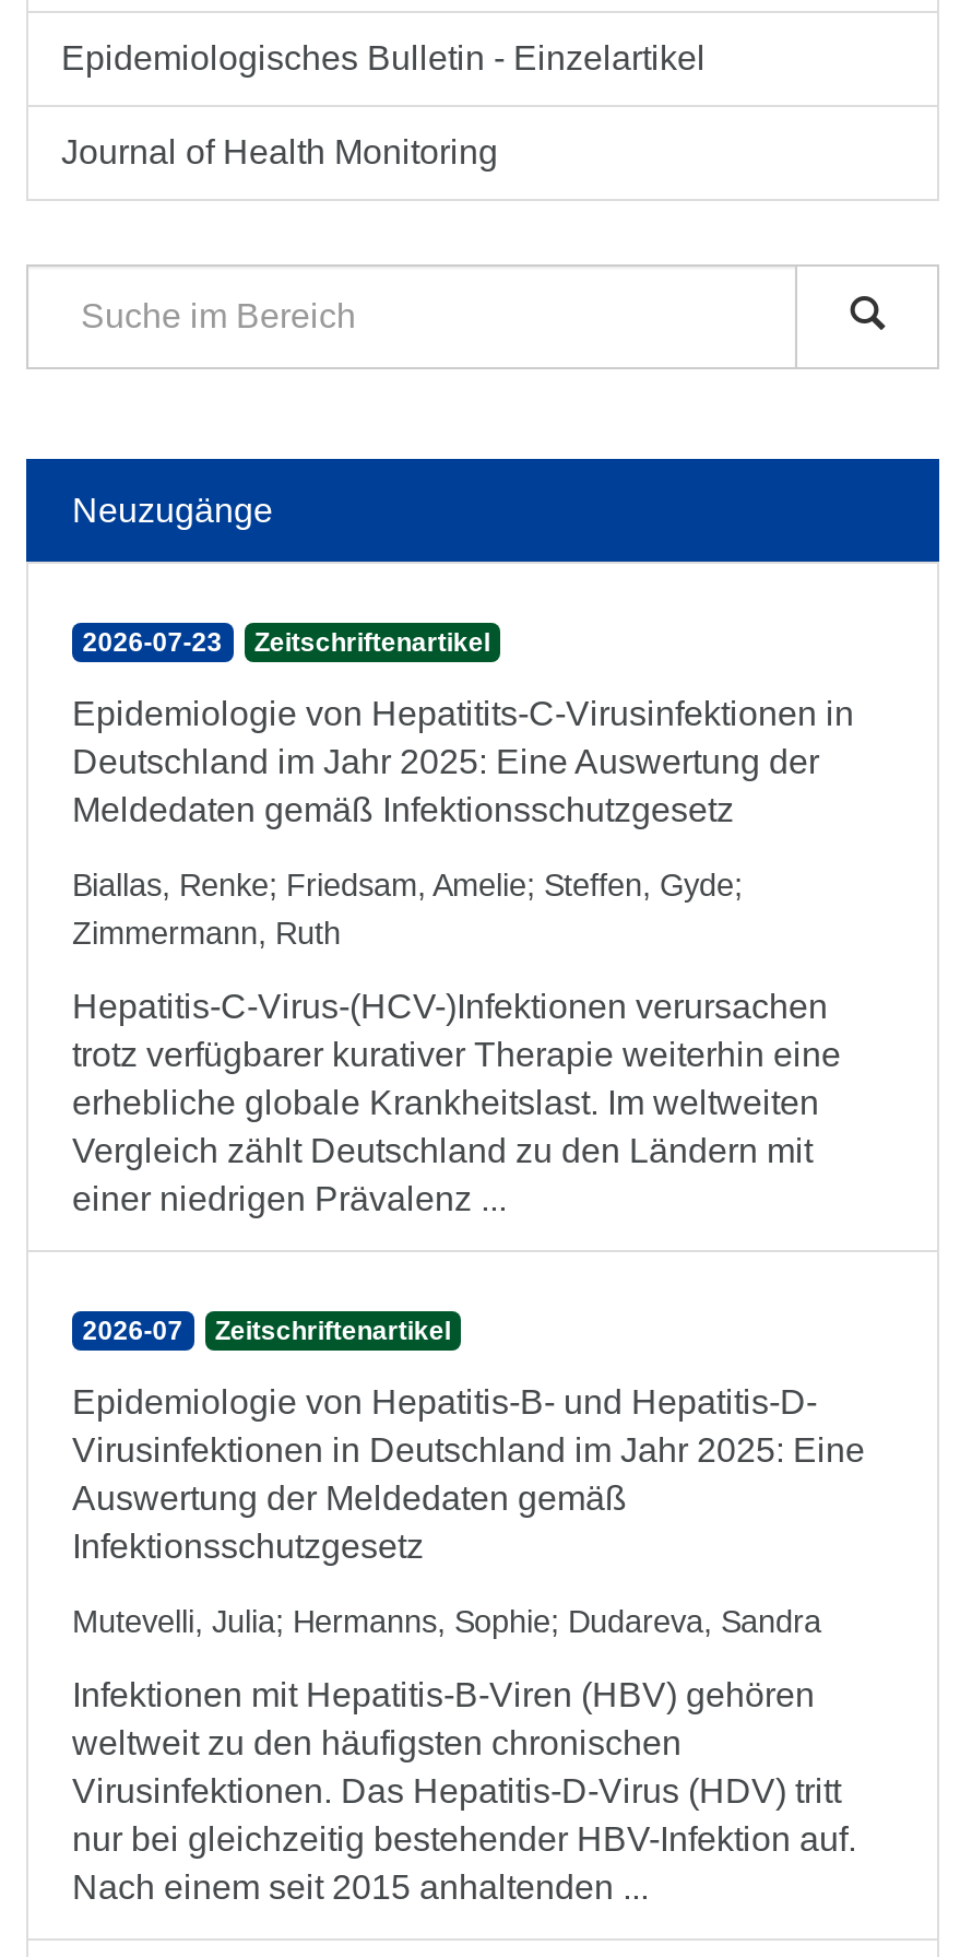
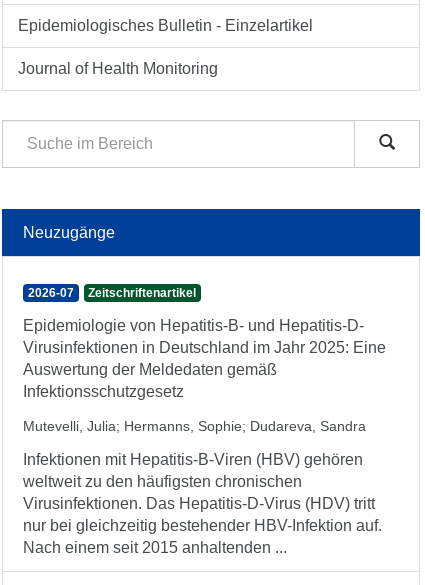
- 2026-07-23
- Zeitschriftenartikel
- Epidemiologie von Hepatitits-C-Virusinfektionen in
- Deutschland im Jahr 2025: Eine Auswertung der
- Meldedaten gemäß Infektionsschutzgesetz
- Biallas, Renke; Friedsam, Amelie; Steffen, Gyde;
- Zimmermann, Ruth
- Hepatitis-C-Virus-(HCV-)Infektionen verursachen
- trotz verfügbarer kurativer Therapie weiterhin eine
- erhebliche globale Krankheitslast. Im weltweiten
- Vergleich zählt Deutschland zu den Ländern mit
- einer niedrigen Prävalenz ...
